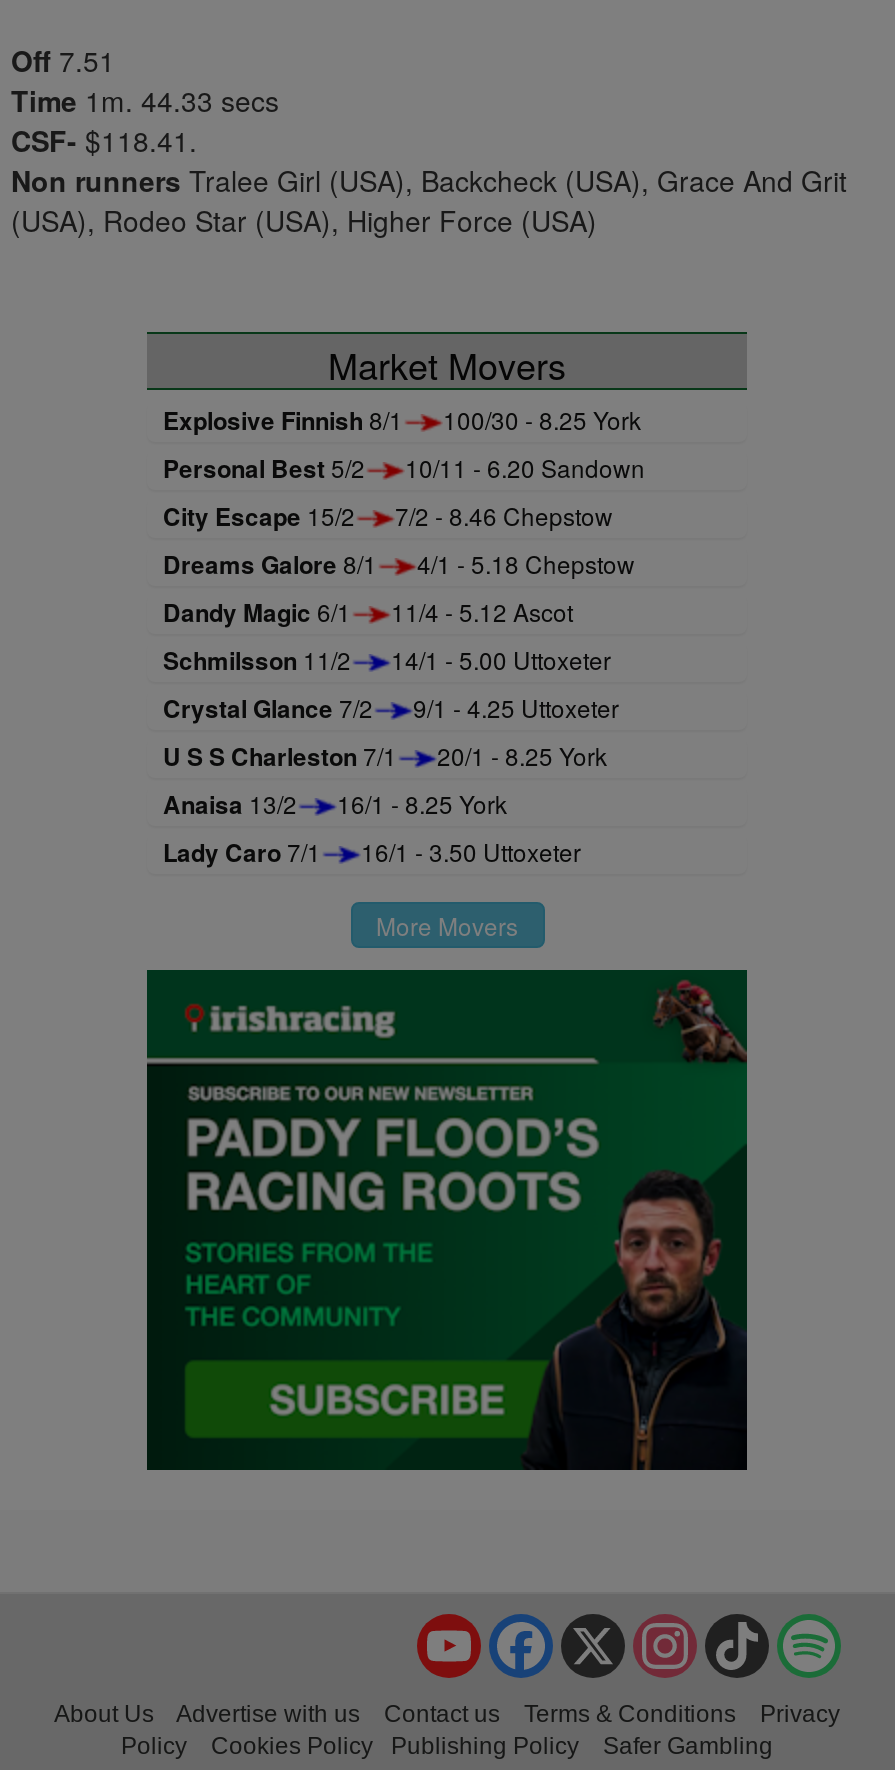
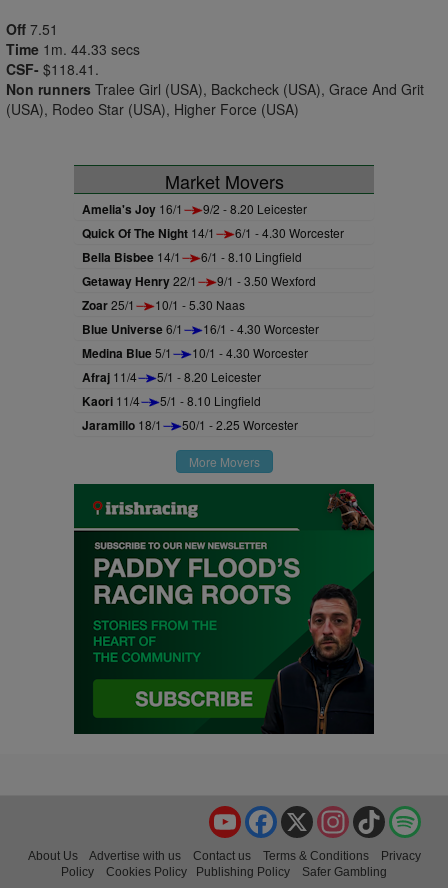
- Explosive Finnish 8/1
- 100/30 - 8.25 York
- Personal Best 5/2
- 10/11 - 6.20 Sandown
- City Escape 15/2
- 7/2 - 8.46 Chepstow
- Dreams Galore 8/1
- 4/1 - 5.18 Chepstow
- Dandy Magic 6/1
- 11/4 - 5.12 Ascot
- Schmilsson 11/2
- 14/1 - 5.00 Uttoxeter
- Crystal Glance 7/2
- 9/1 - 4.25 Uttoxeter
- U S S Charleston 7/1
- 20/1 - 8.25 York
- Anaisa 13/2
- 16/1 - 8.25 York
- Lady Caro 7/1
- 16/1 - 3.50 Uttoxeter
+ Amelia's Joy 16/1
+ 9/2 - 8.20 Leicester
+ Quick Of The Night 14/1
+ 6/1 - 4.30 Worcester
+ Bella Bisbee 14/1
+ 6/1 - 8.10 Lingfield
+ Getaway Henry 22/1
+ 9/1 - 3.50 Wexford
+ Zoar 25/1
+ 10/1 - 5.30 Naas
+ Blue Universe 6/1
+ 16/1 - 4.30 Worcester
+ Medina Blue 5/1
+ 10/1 - 4.30 Worcester
+ Afraj 11/4
+ 5/1 - 8.20 Leicester
+ Kaori 11/4
+ 5/1 - 8.10 Lingfield
+ Jaramillo 18/1
+ 50/1 - 2.25 Worcester
